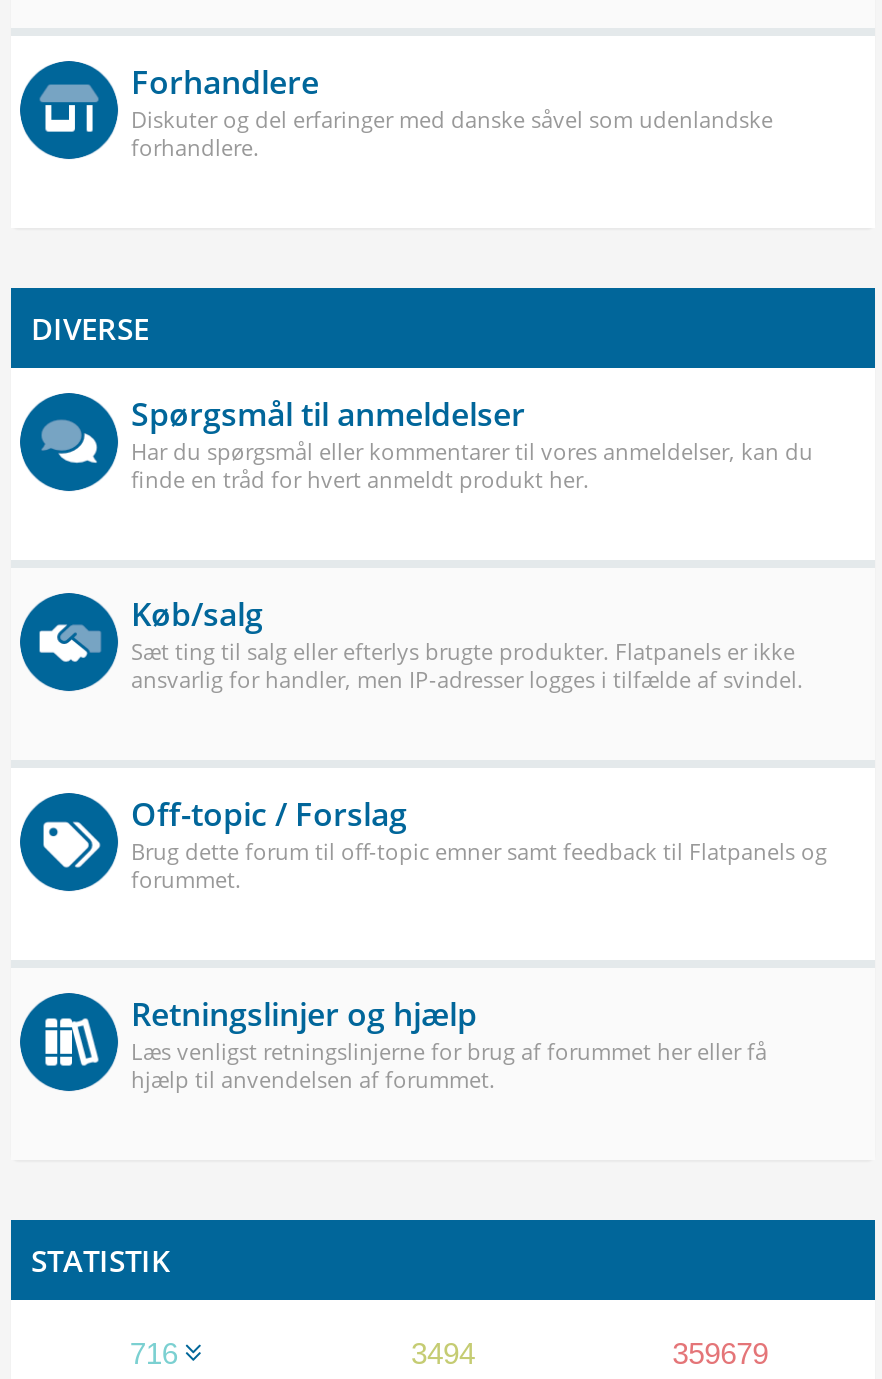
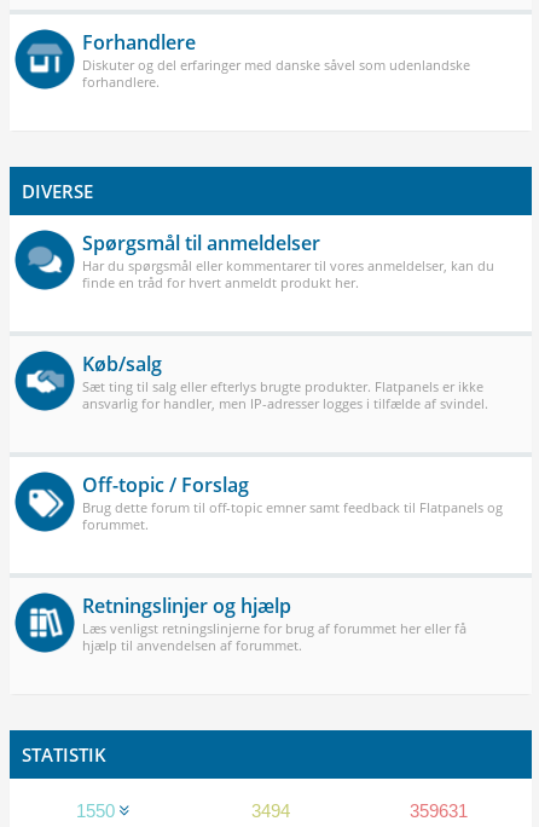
- 716
+ 1550

- 359679
+ 359631
